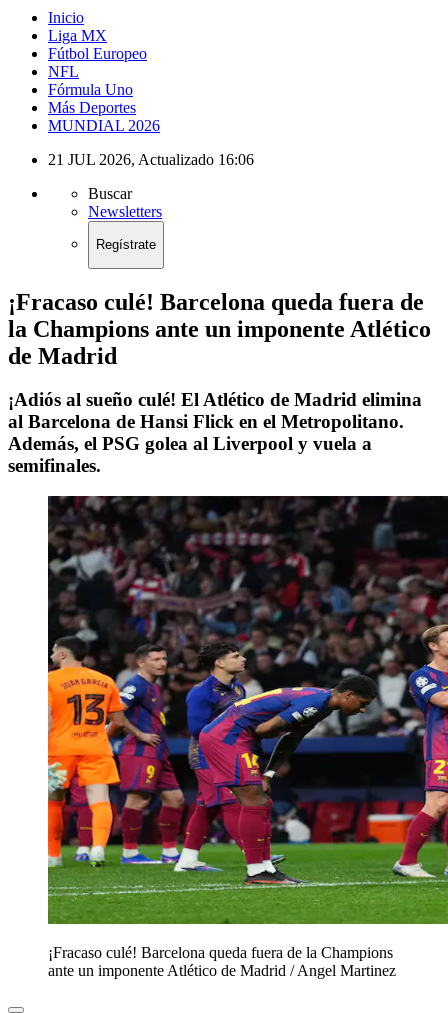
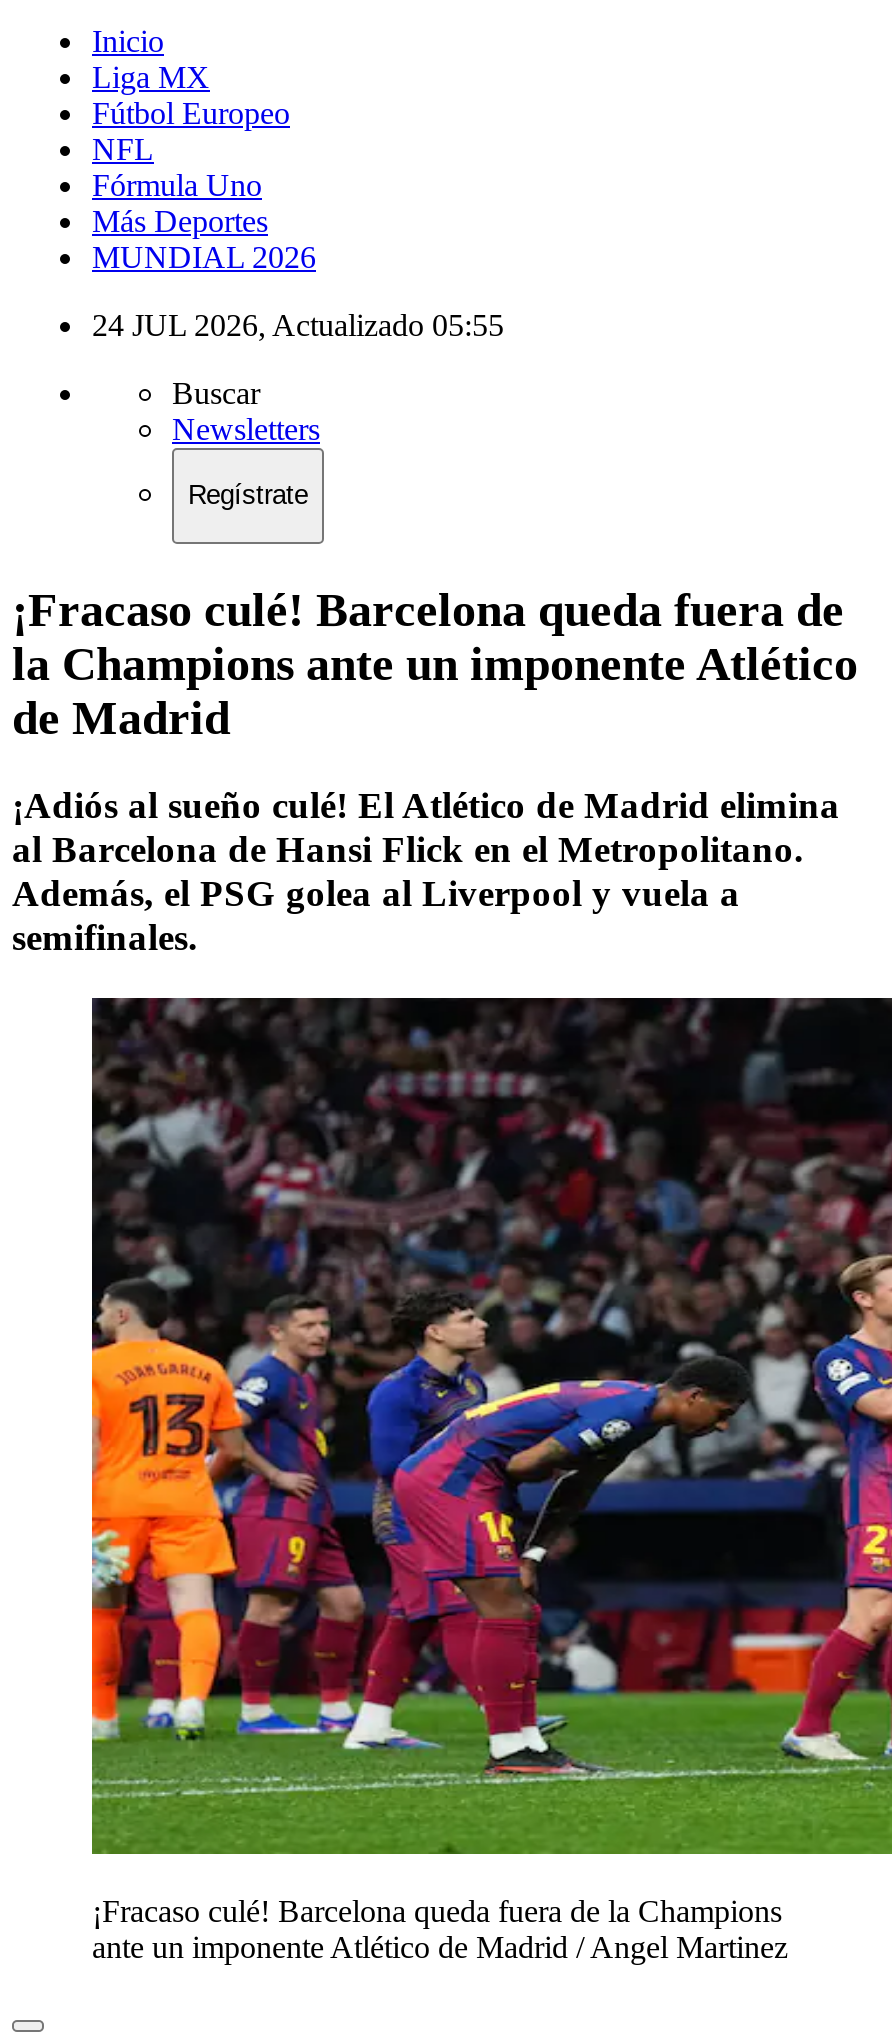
- 21 JUL 2026, Actualizado 16:06
+ 24 JUL 2026, Actualizado 05:55
